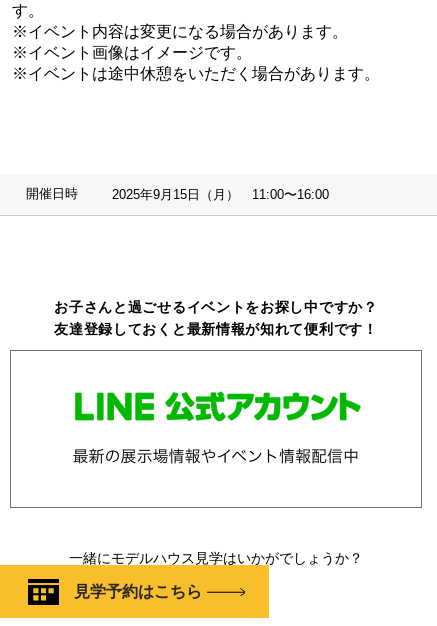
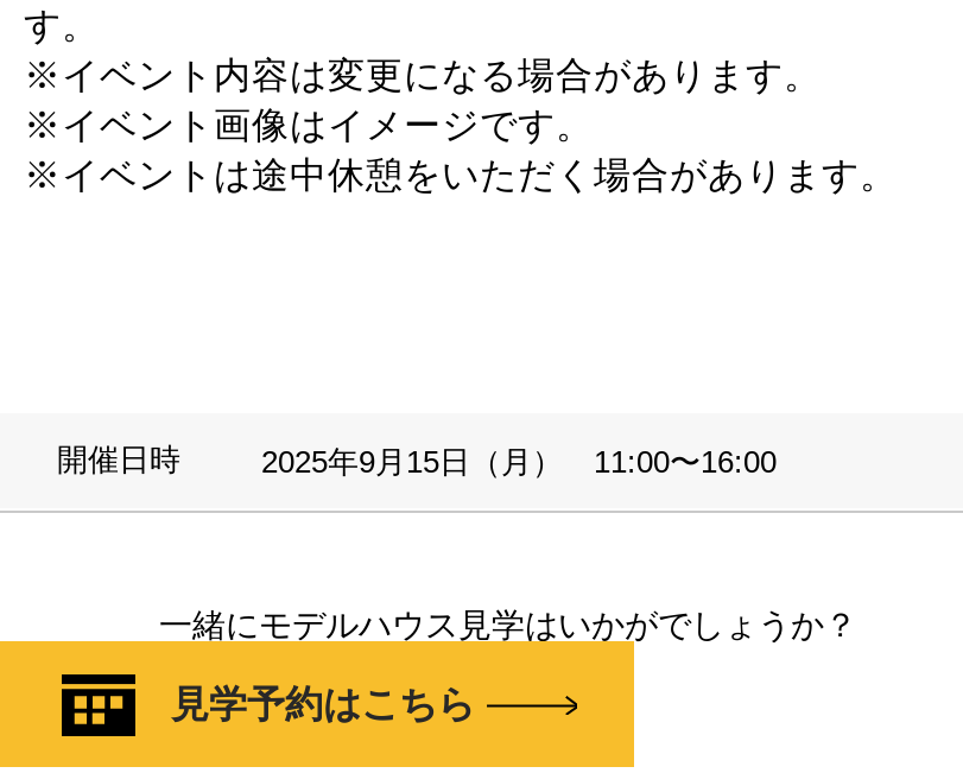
- お子さんと過ごせるイベントをお探し中ですか？
- 友達登録しておくと最新情報が知れて便利です！

- [image]
